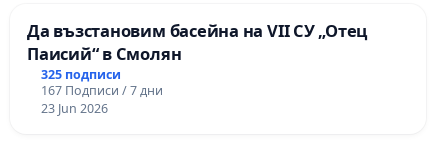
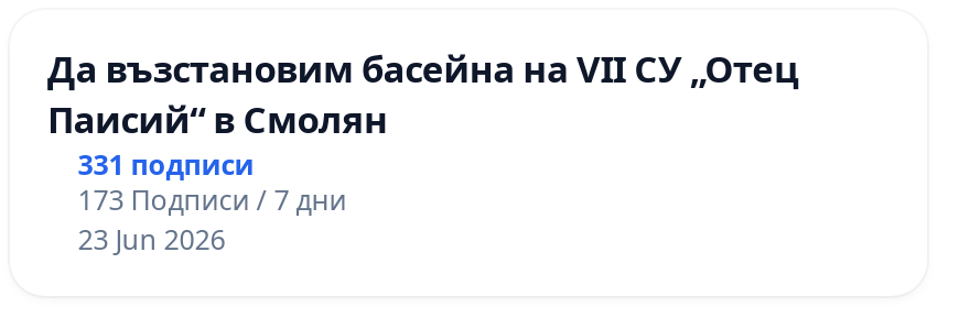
- 325 подписи
+ 331 подписи

- 167 Подписи / 7 дни
+ 173 Подписи / 7 дни
